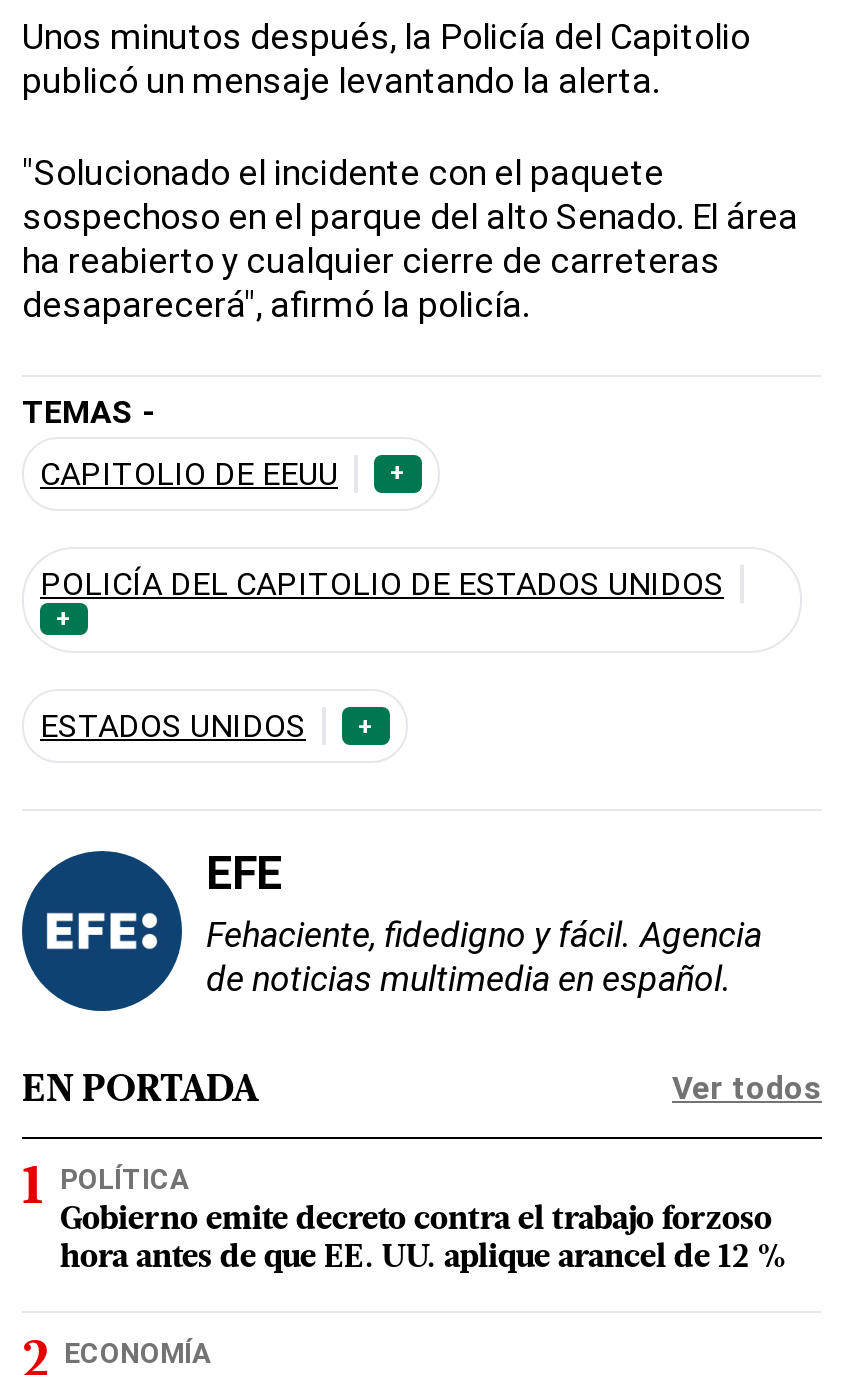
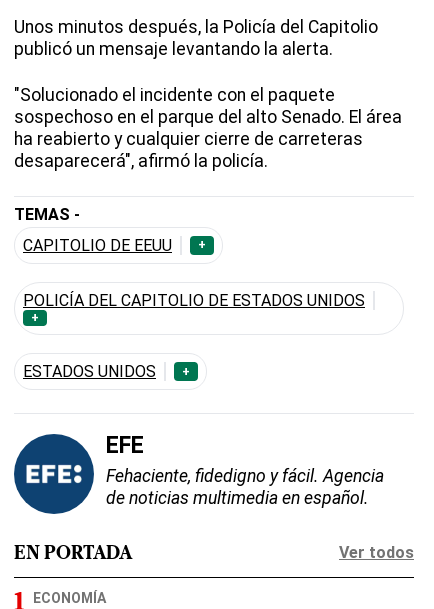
- POLÍTICA
- Gobierno emite decreto contra el trabajo forzoso
- hora antes de que EE. UU. aplique arancel de 12 %
